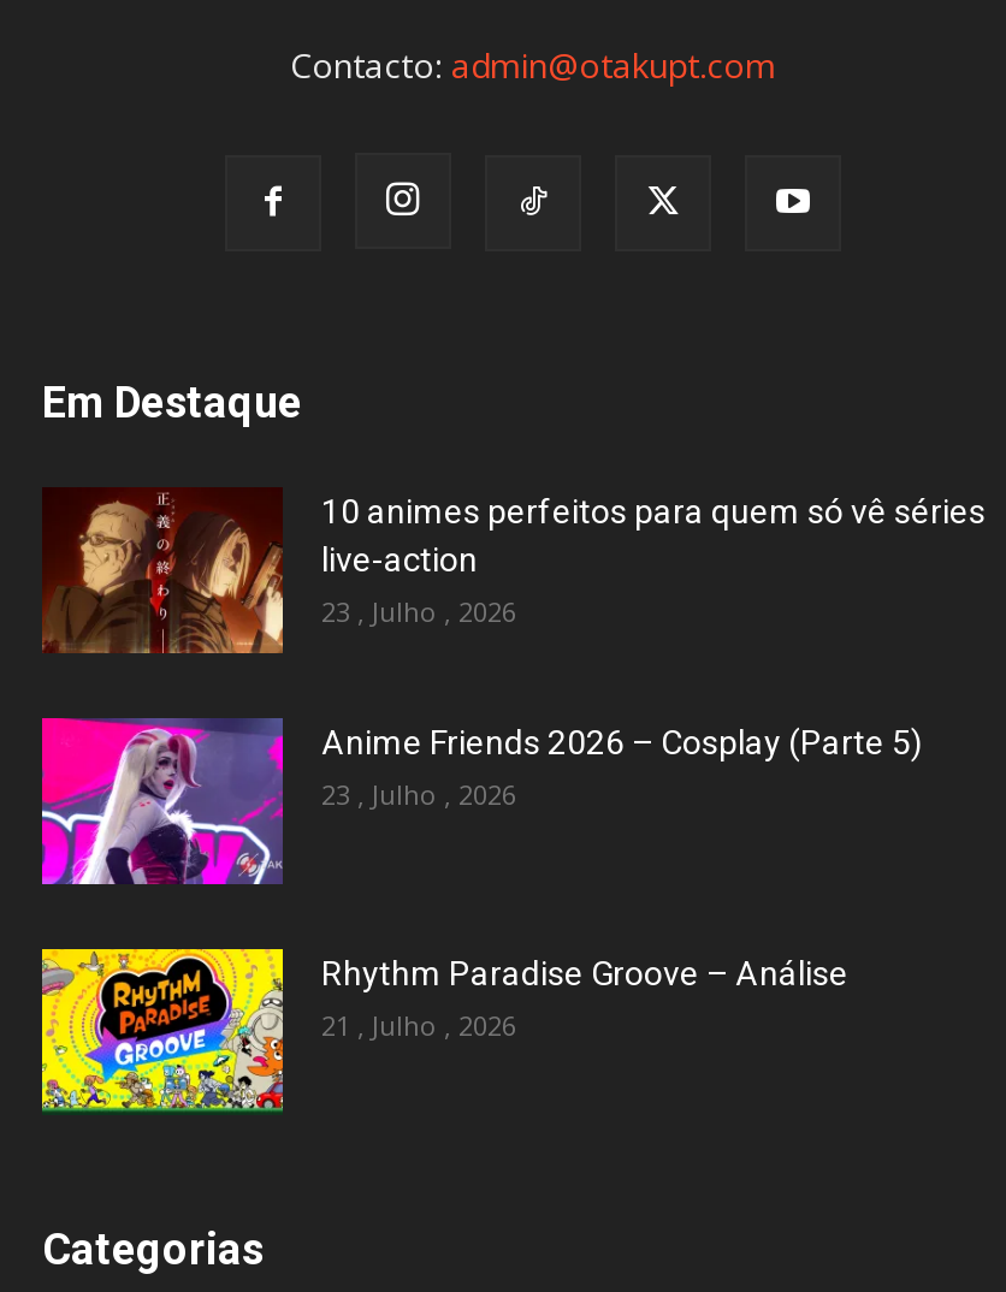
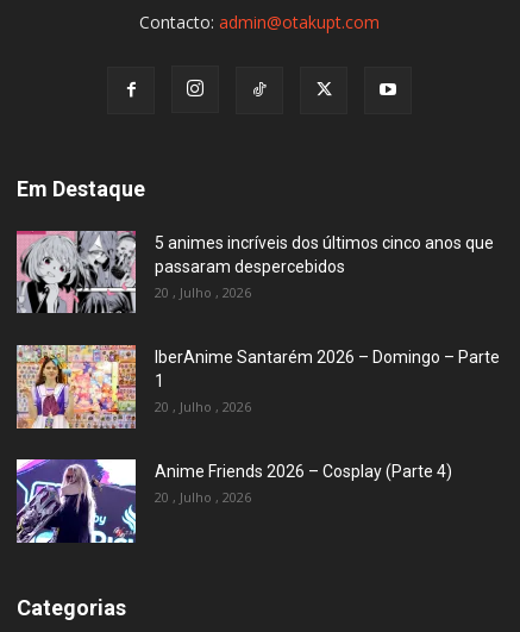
- [image]
- 10 animes perfeitos para quem só vê séries
- live-action
- 23 , Julho , 2026
+ [image]
+ 5 animes incríveis dos últimos cinco anos que
+ passaram despercebidos
+ 20 , Julho , 2026

- [image]
- Anime Friends 2026 – Cosplay (Parte 5)
- 23 , Julho , 2026
+ [image]
+ IberAnime Santarém 2026 – Domingo – Parte
+ 1
+ 20 , Julho , 2026

- [image]
- Rhythm Paradise Groove – Análise
- 21 , Julho , 2026
+ [image]
+ Anime Friends 2026 – Cosplay (Parte 4)
+ 20 , Julho , 2026
